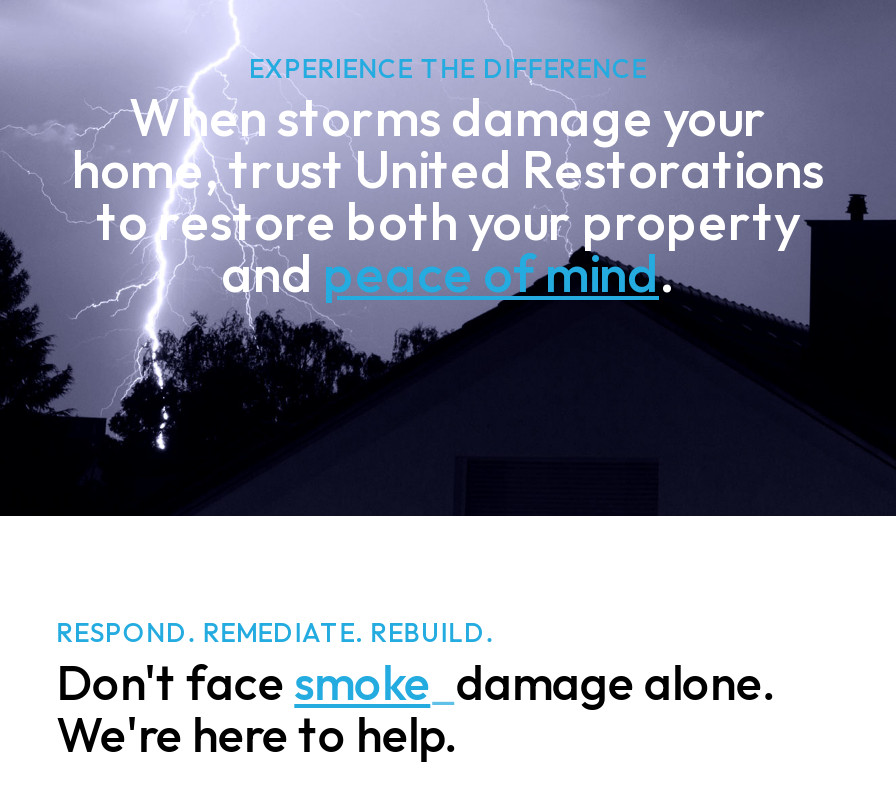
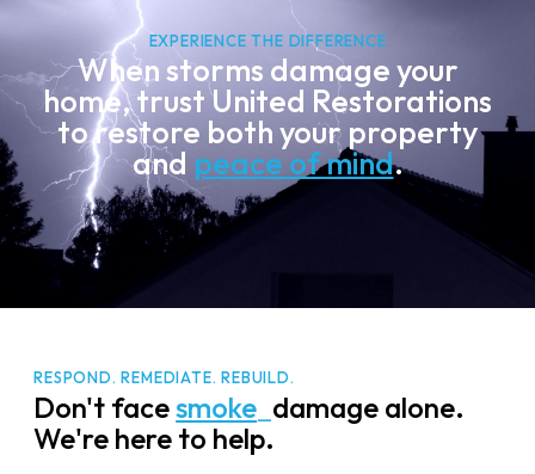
- Don't face storm _ damage alone.
+ Don't face smoke _ damage alone.
